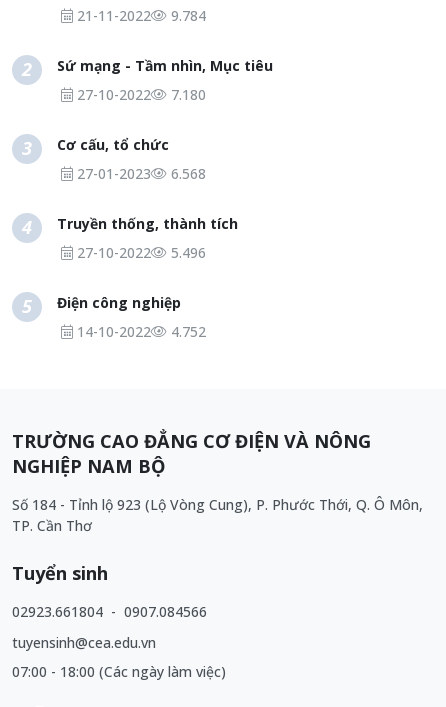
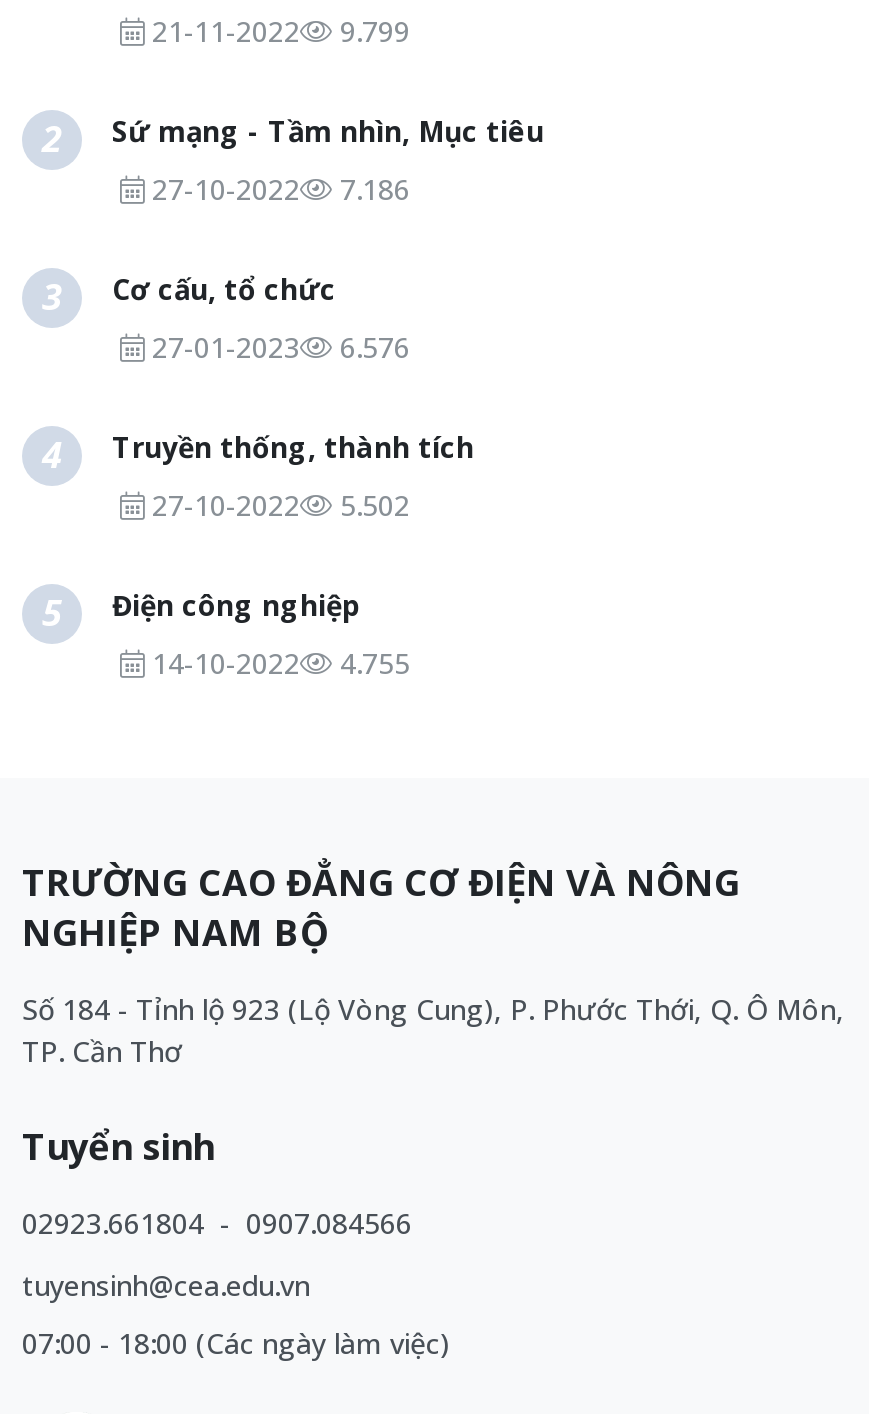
- 21-11-2022 9.784
+ 21-11-2022 9.799

- 27-10-2022 7.180
+ 27-10-2022 7.186

- 27-01-2023 6.568
+ 27-01-2023 6.576

- 27-10-2022 5.496
+ 27-10-2022 5.502

- 14-10-2022 4.752
+ 14-10-2022 4.755
